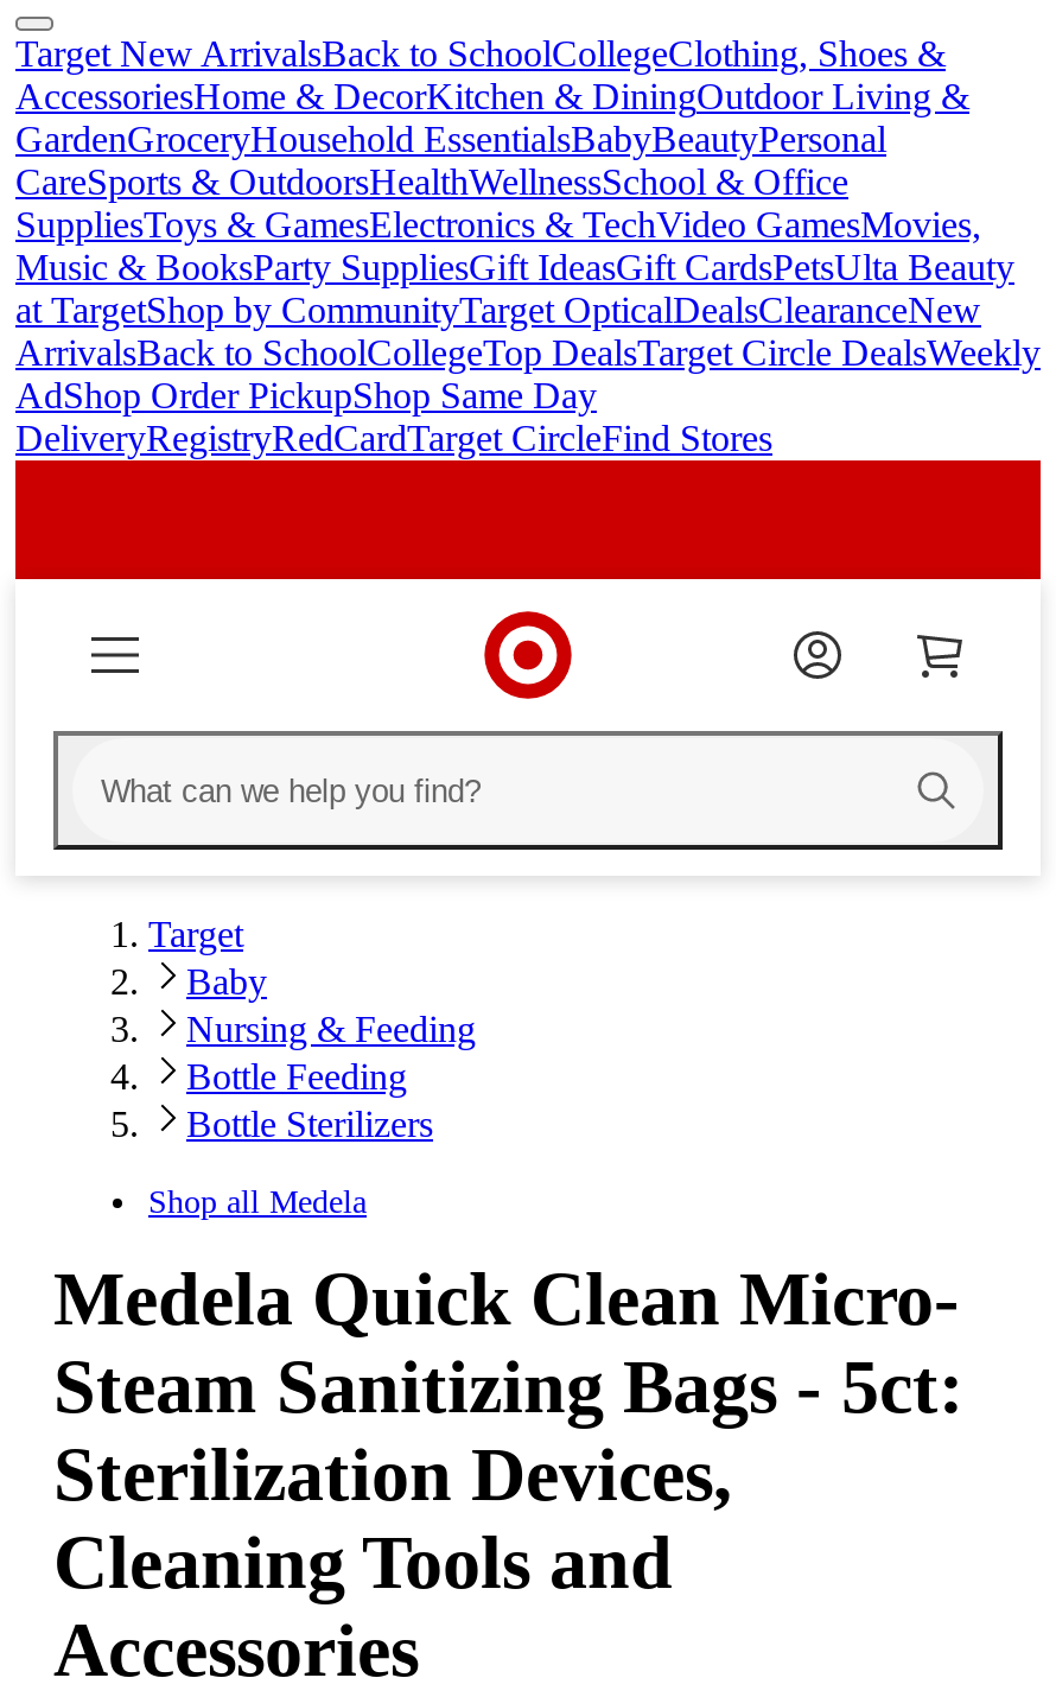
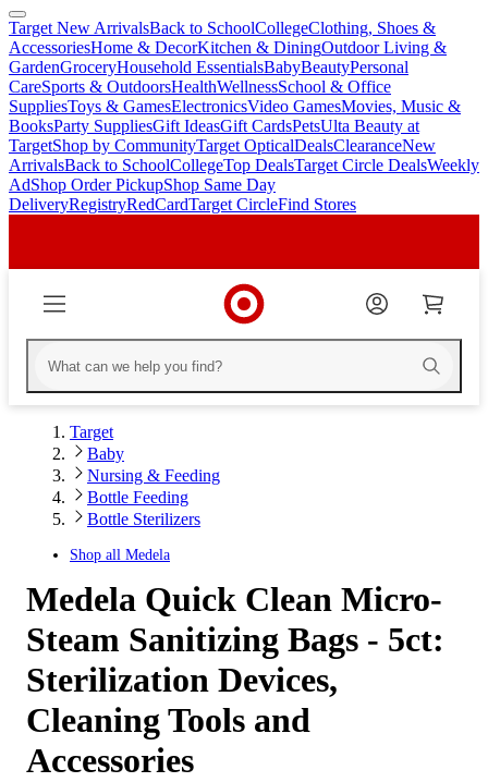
- SuppliesToys & GamesElectronics & TechVideo GamesMovies,
- Music & BooksParty SuppliesGift IdeasGift CardsPetsUlta Beauty
- at TargetShop by CommunityTarget OpticalDealsClearanceNew
+ SuppliesToys & GamesElectronicsVideo GamesMovies, Music &
+ BooksParty SuppliesGift IdeasGift CardsPetsUlta Beauty at
+ TargetShop by CommunityTarget OpticalDealsClearanceNew
